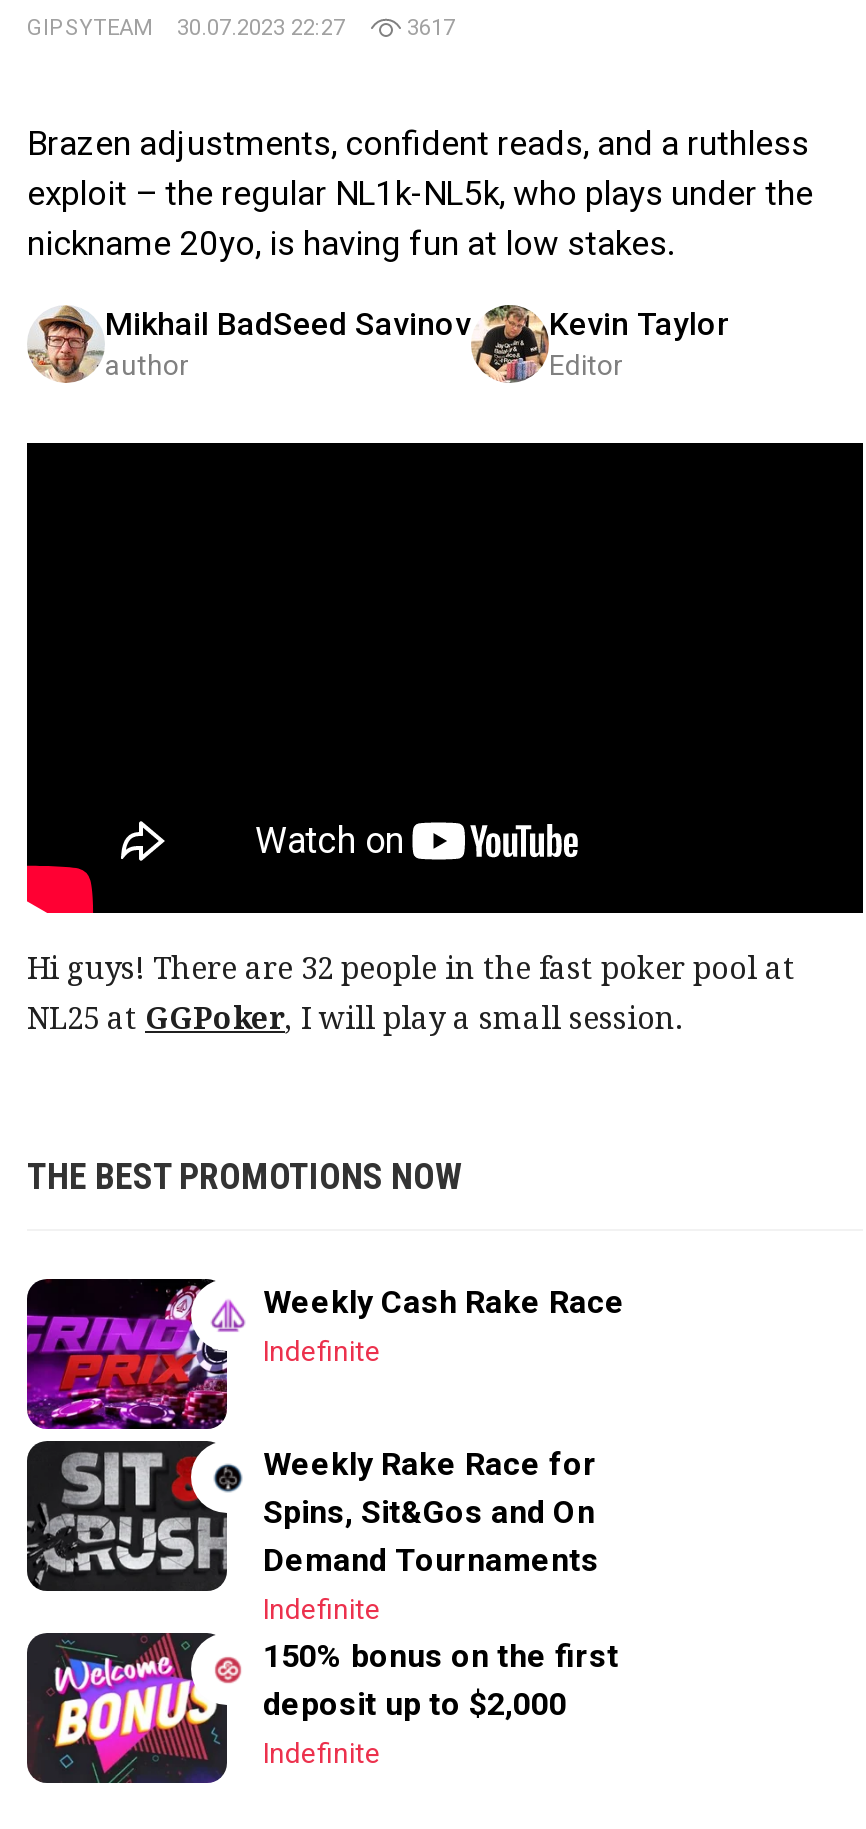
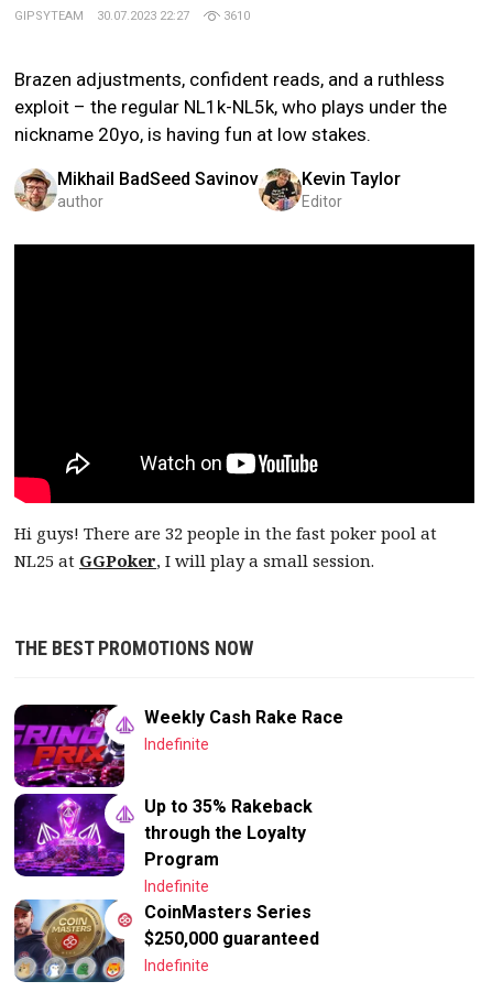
- 3617
+ 3610

- [image]
- Weekly Rake Race for
- Spins, Sit&Gos and On
- Demand Tournaments
+ [image]
+ Up to 35% Rakeback
+ through the Loyalty
+ Program

- [image]
- 150% bonus on the first
- deposit up to $2,000
+ [image]
+ CoinMasters Series
+ $250,000 guaranteed
